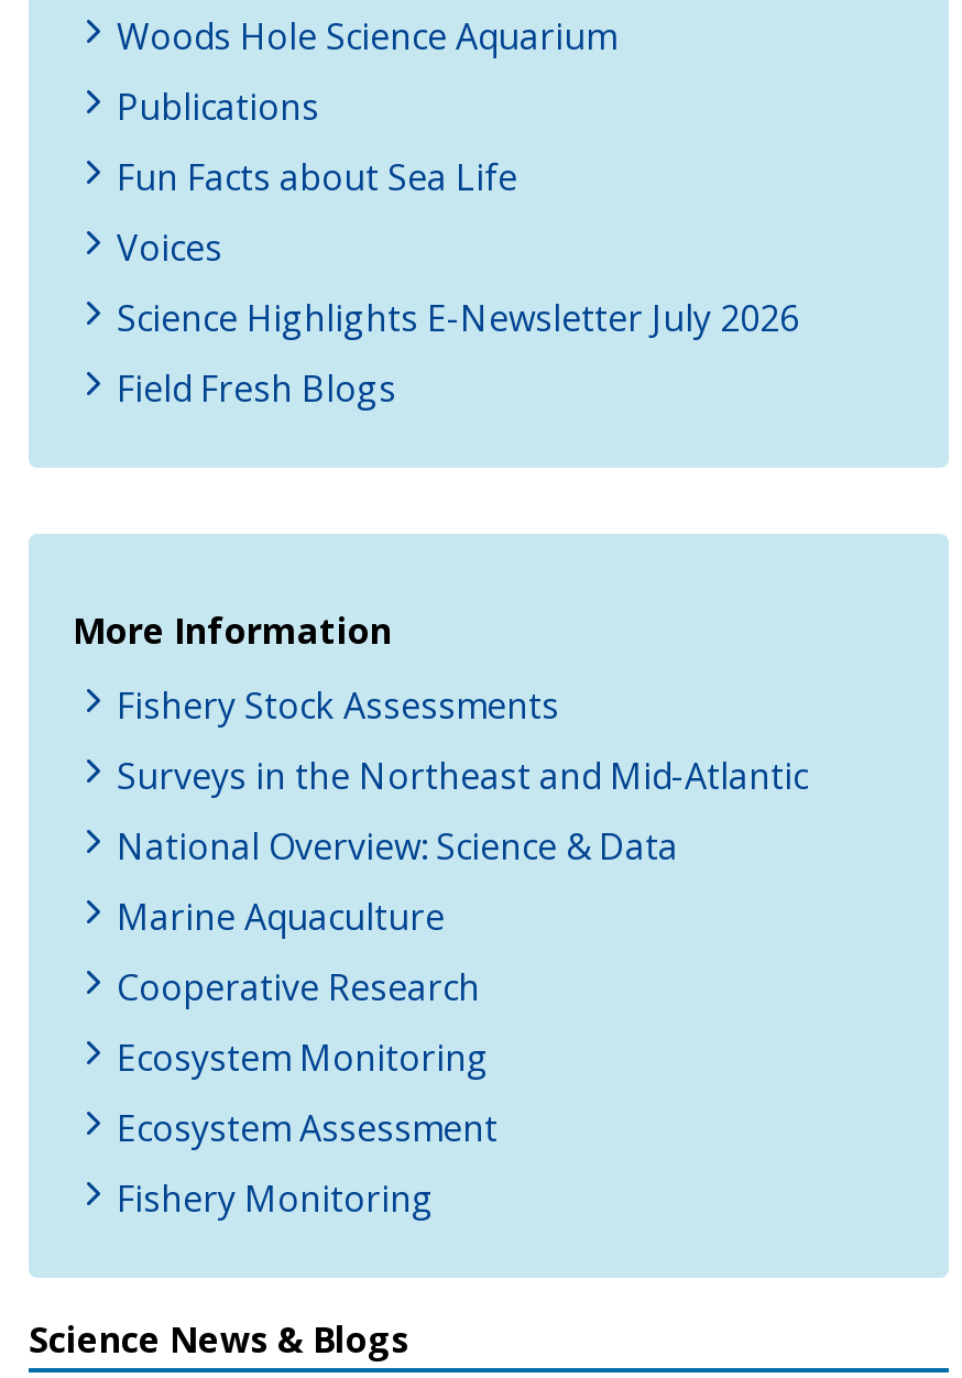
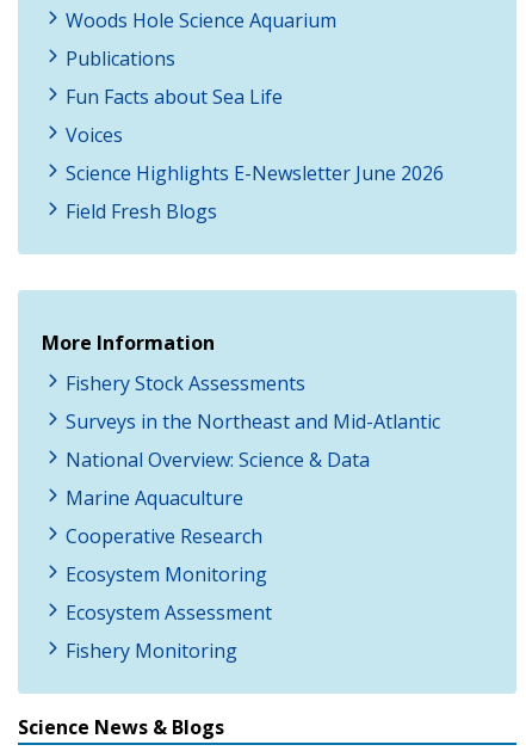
- Science Highlights E-Newsletter July 2026
+ Science Highlights E-Newsletter June 2026
